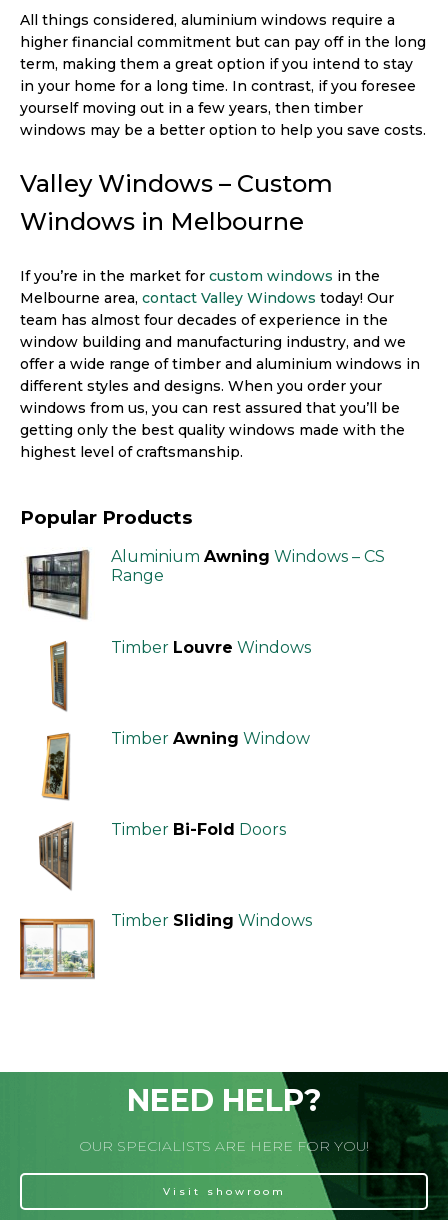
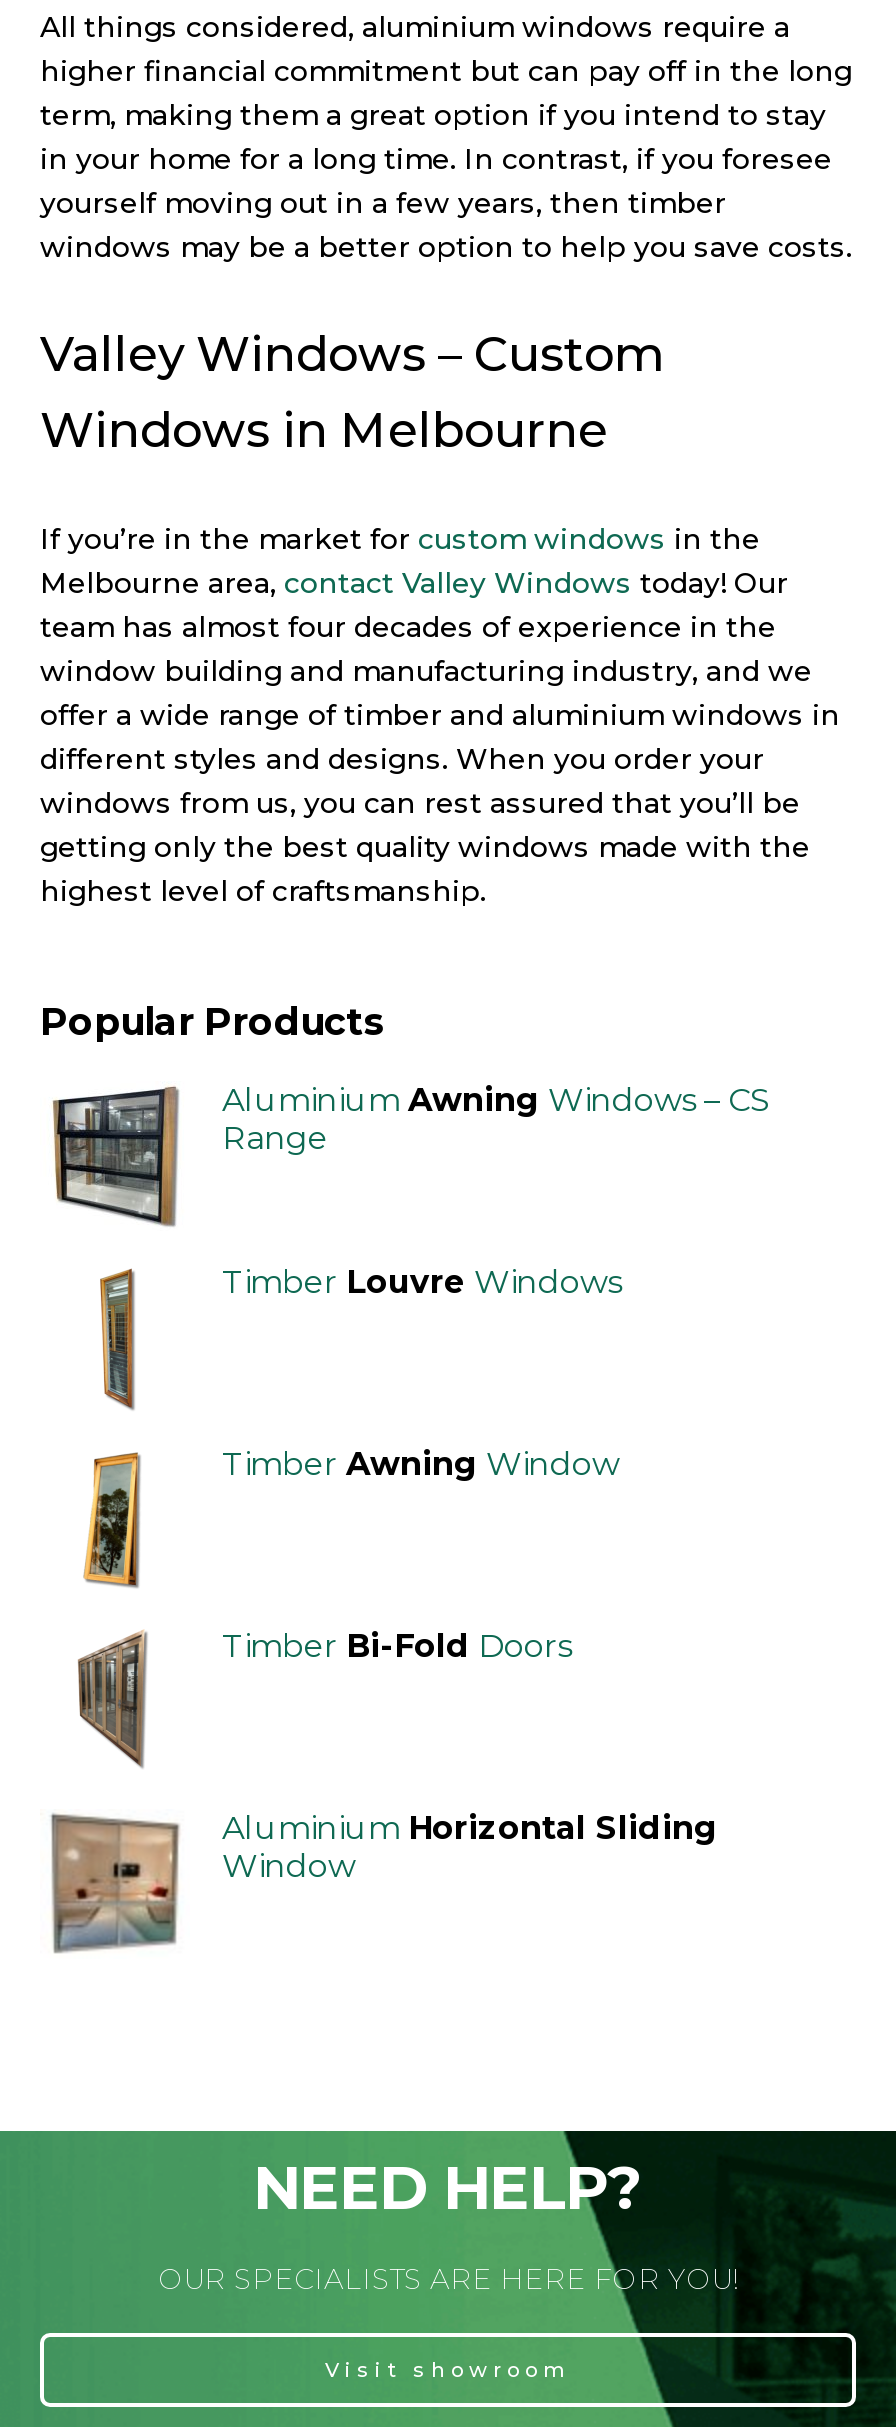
- [image]
- Timber Sliding Windows
+ [image]
+ Aluminium Horizontal Sliding
+ Window
